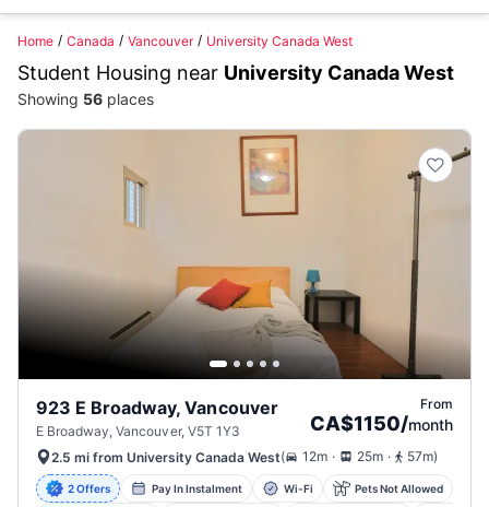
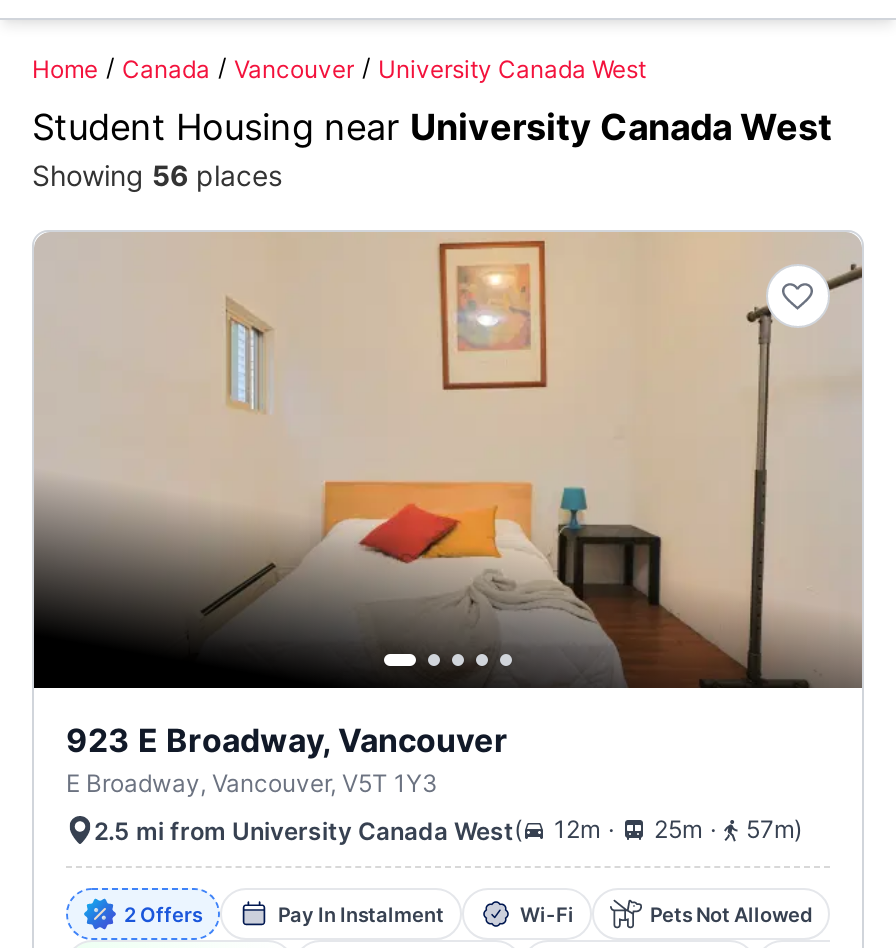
- From
- CA$1150/month
